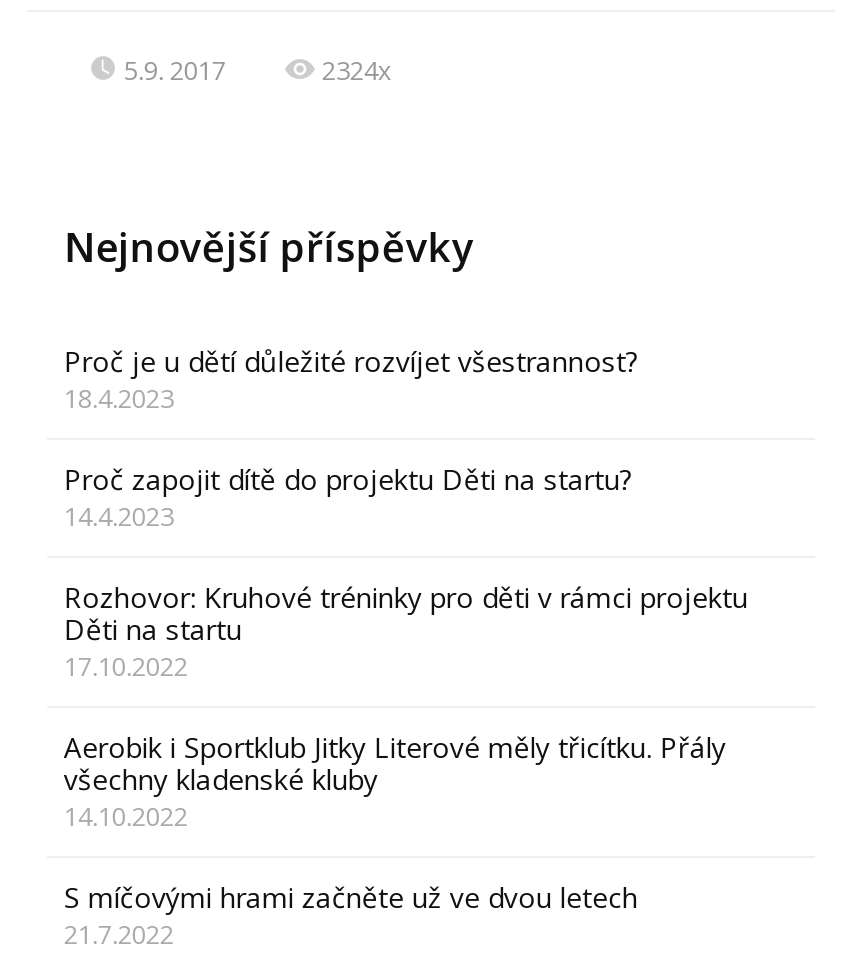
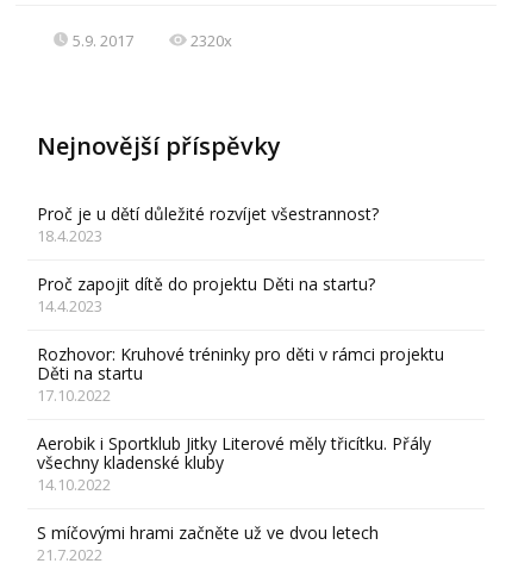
- 2324x
+ 2320x
